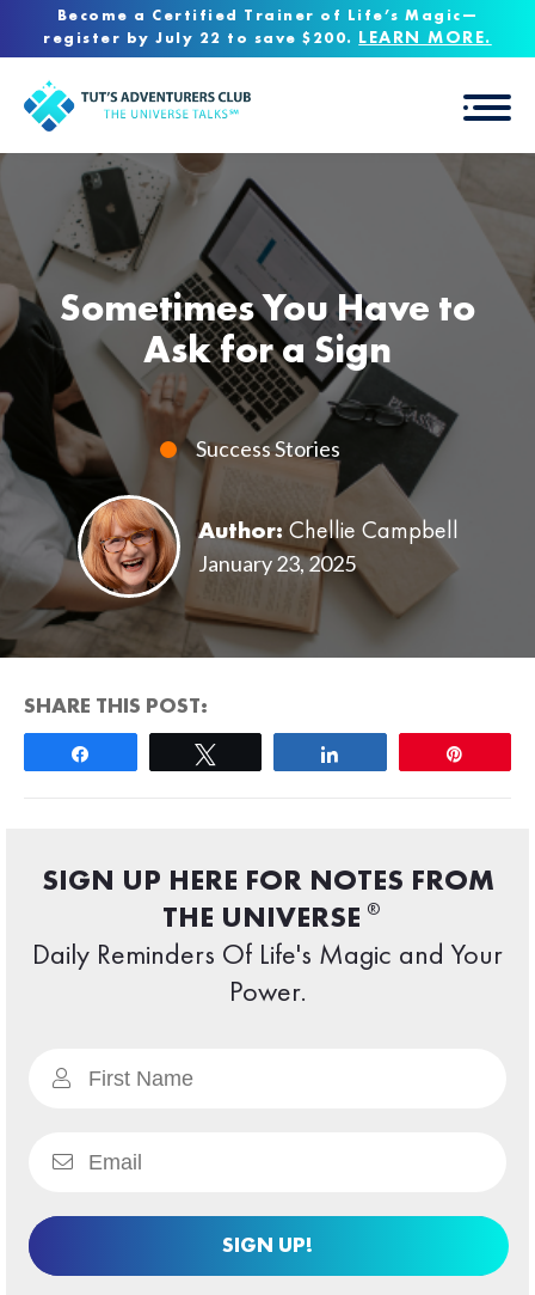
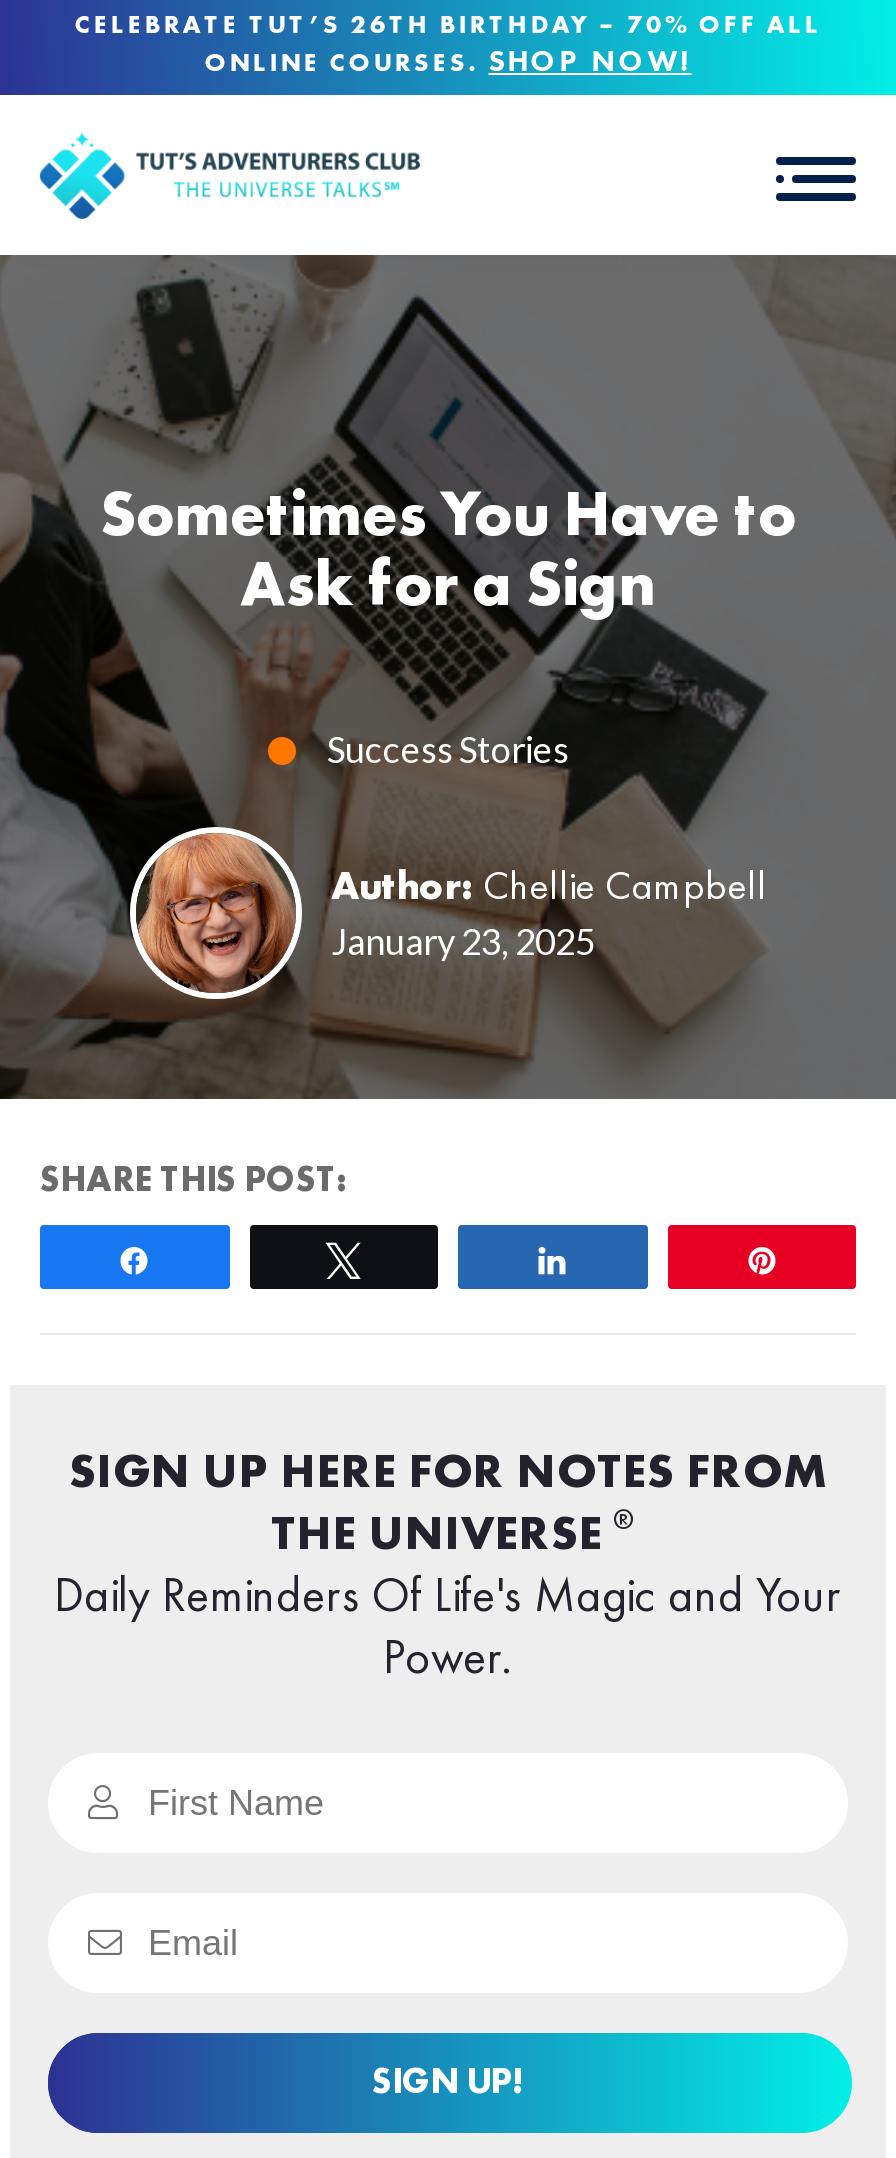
- Become a Certified Trainer of Life’s Magic—
- register by July 22 to save $200. LEARN MORE.
+ CELEBRATE TUT’S 26TH BIRTHDAY – 70% OFF ALL
+ ONLINE COURSES. SHOP NOW!
